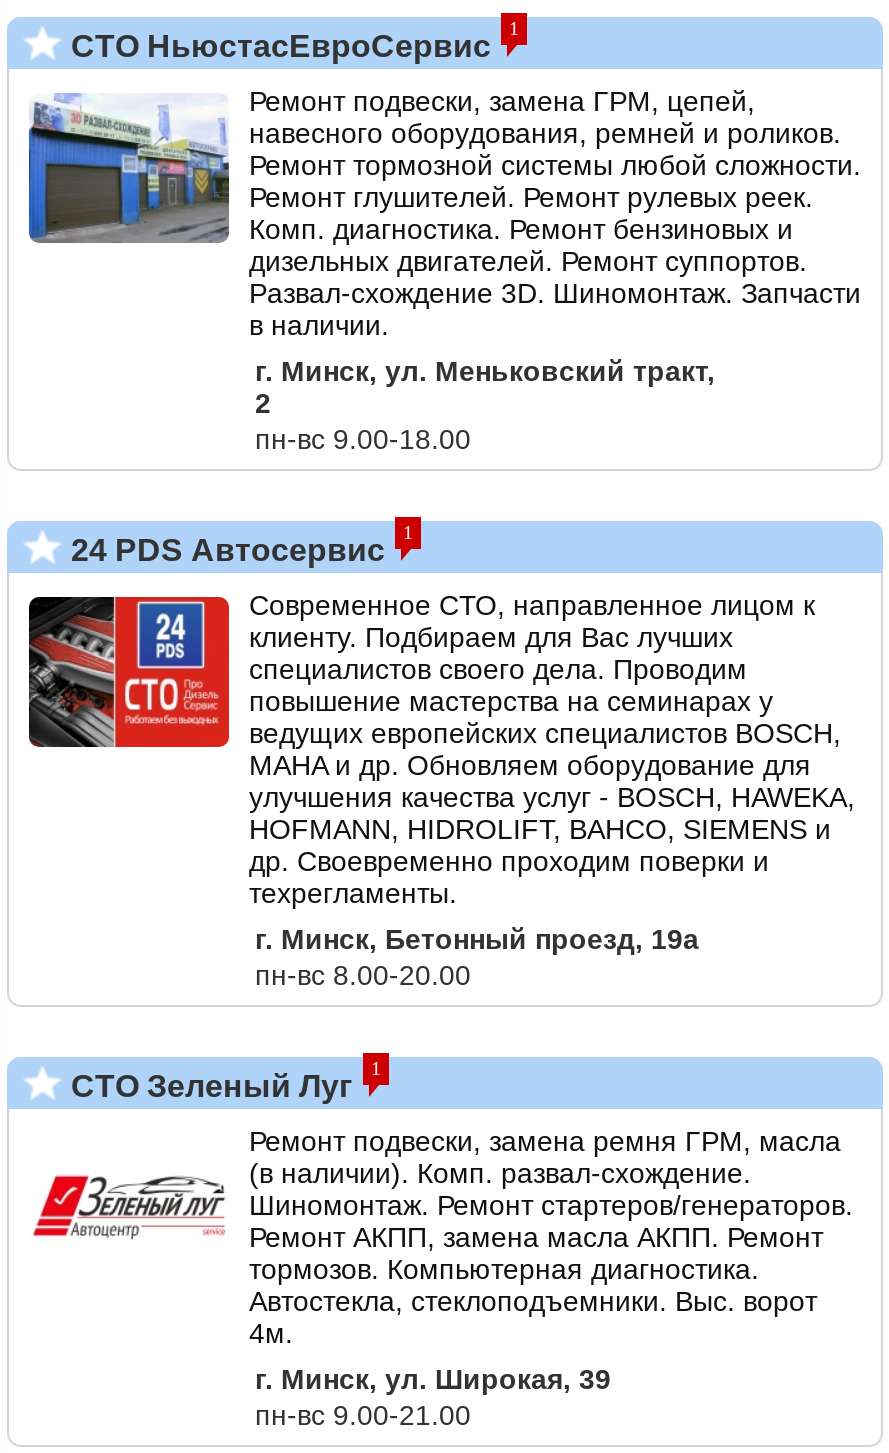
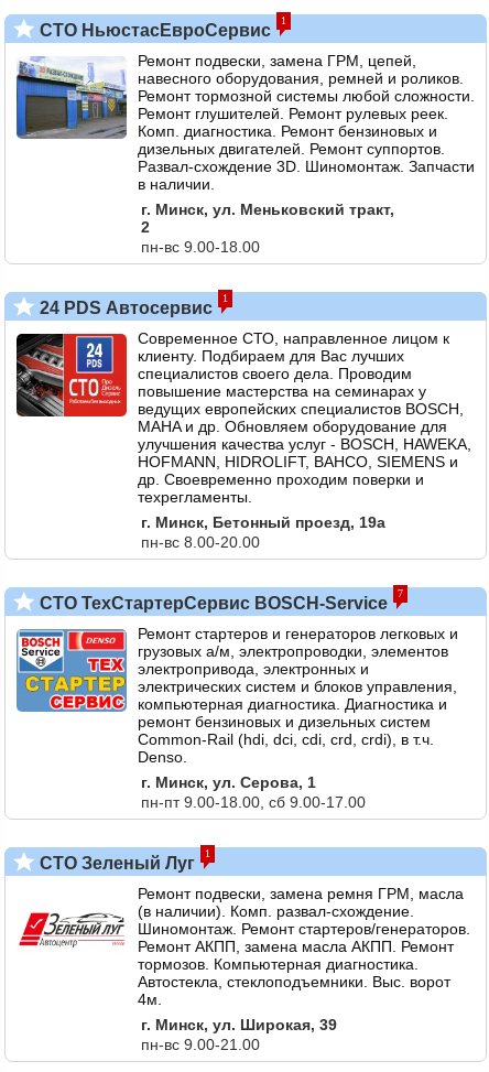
+ [image]
+ 7
+ Ремонт стартеров и генераторов легковых и
+ грузовых а/м, электропроводки, элементов
+ электропривода, электронных и
+ электрических систем и блоков управления,
+ компьютерная диагностика. Диагностика и
+ ремонт бензиновых и дизельных систем
+ Common-Rail (hdi, dci, cdi, crd, crdi), в т.ч.
+ Denso.
+ г. Минск, ул. Серова, 1
+ пн-пт 9.00-18.00, сб 9.00-17.00

+ СТО ТехСтартерСервис BOSCH-Service
